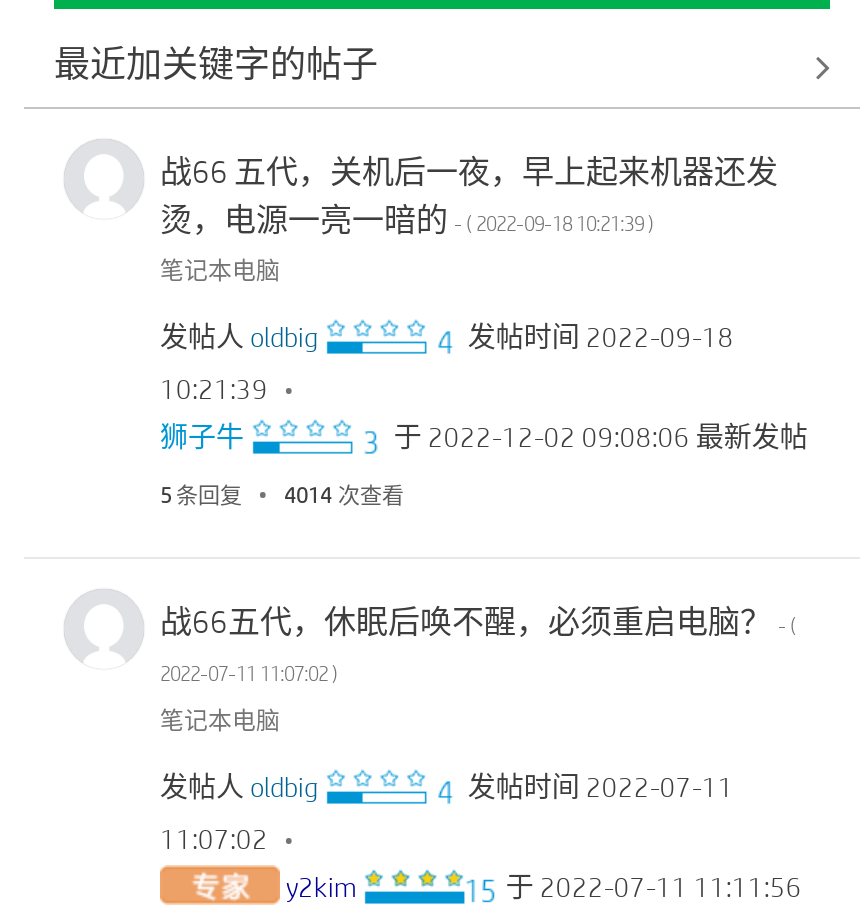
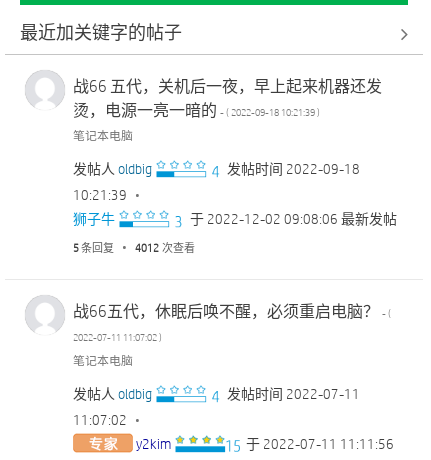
- 5条回复 4014 次查看
+ 5条回复 4012 次查看
